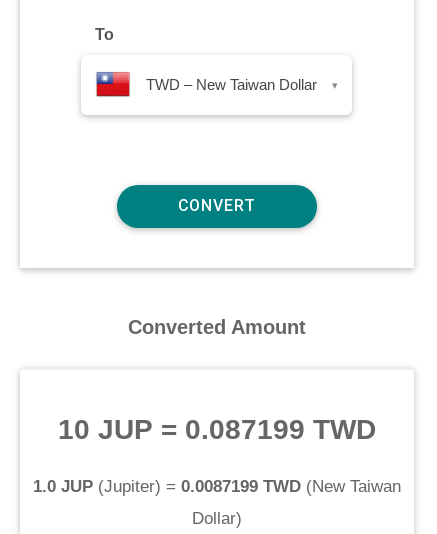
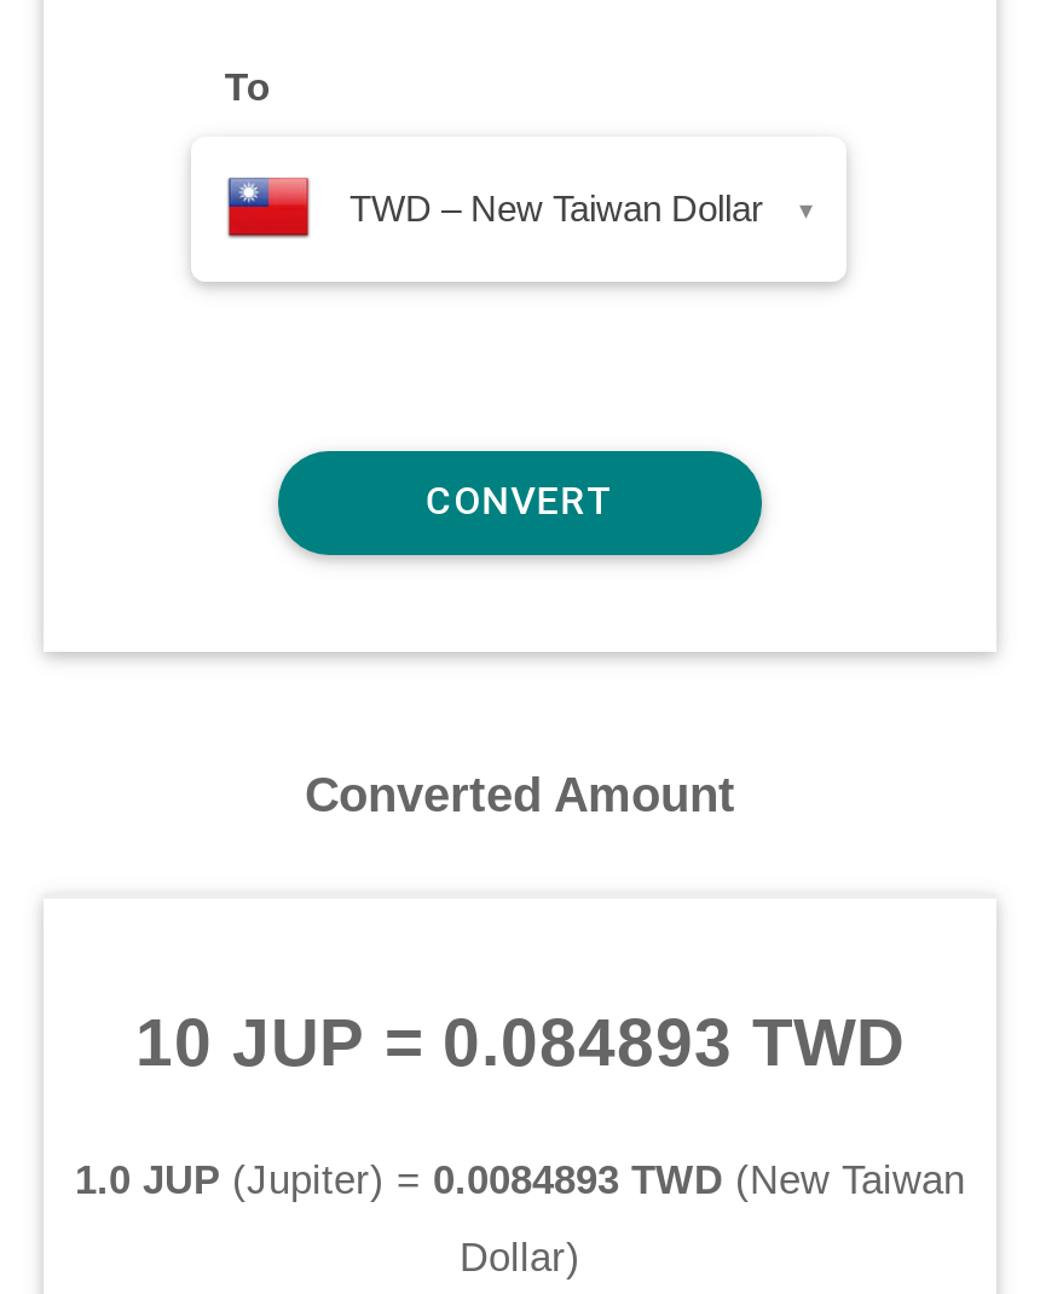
- 10 JUP = 0.087199 TWD
+ 10 JUP = 0.084893 TWD

- 1.0 JUP (Jupiter) = 0.0087199 TWD (New Taiwan
+ 1.0 JUP (Jupiter) = 0.0084893 TWD (New Taiwan
